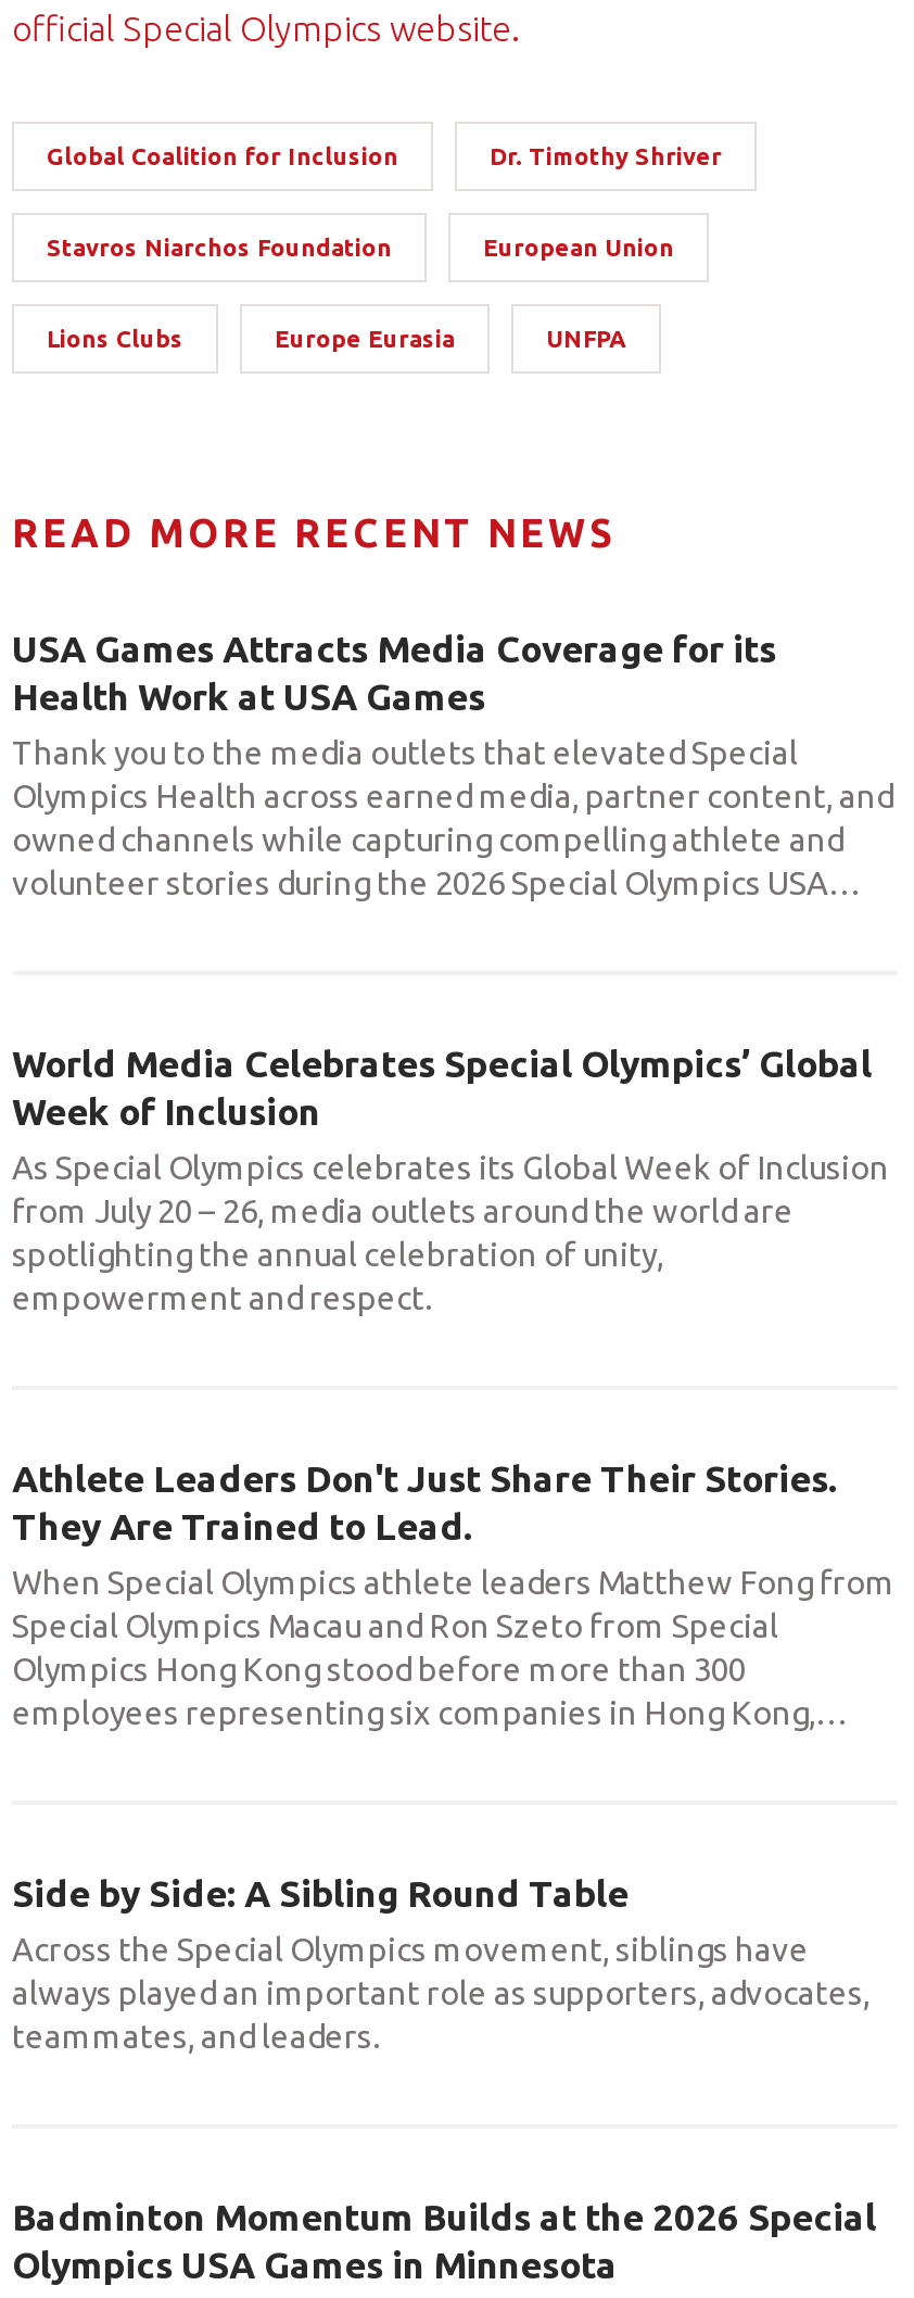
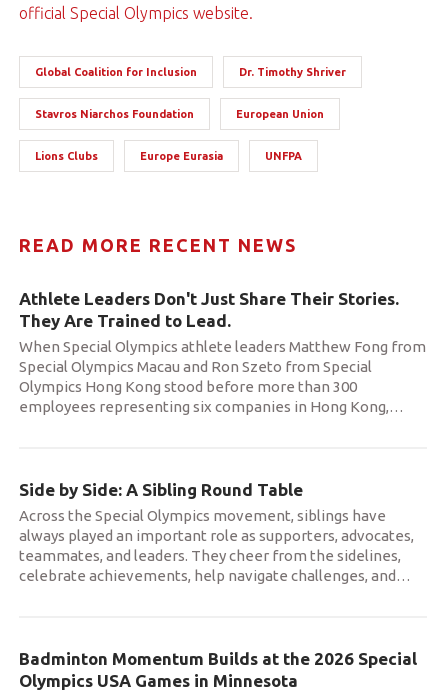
- USA Games Attracts Media Coverage for its
- Health Work at USA Games
- Thank you to the media outlets that elevated Special
- Olympics Health across earned media, partner content, and
- owned channels while capturing compelling athlete and
- volunteer stories during the 2026 Special Olympics USA …

- World Media Celebrates Special Olympics’ Global
- Week of Inclusion
- As Special Olympics celebrates its Global Week of Inclusion
- from July 20 – 26, media outlets around the world are
- spotlighting the annual celebration of unity,
- empowerment and respect.

moved up: Athlete Leaders Don't Just Share Their Stories. | They Are Trained to Lead. | When Special Olympics athlete leaders Matthew Fong from | ... | Across the Special Olympics movement, siblings have | always played an important role as supporters, advocates,

- teammates, and leaders.
+ teammates, and leaders. They cheer from the sidelines,
+ celebrate achievements, help navigate challenges, and …
